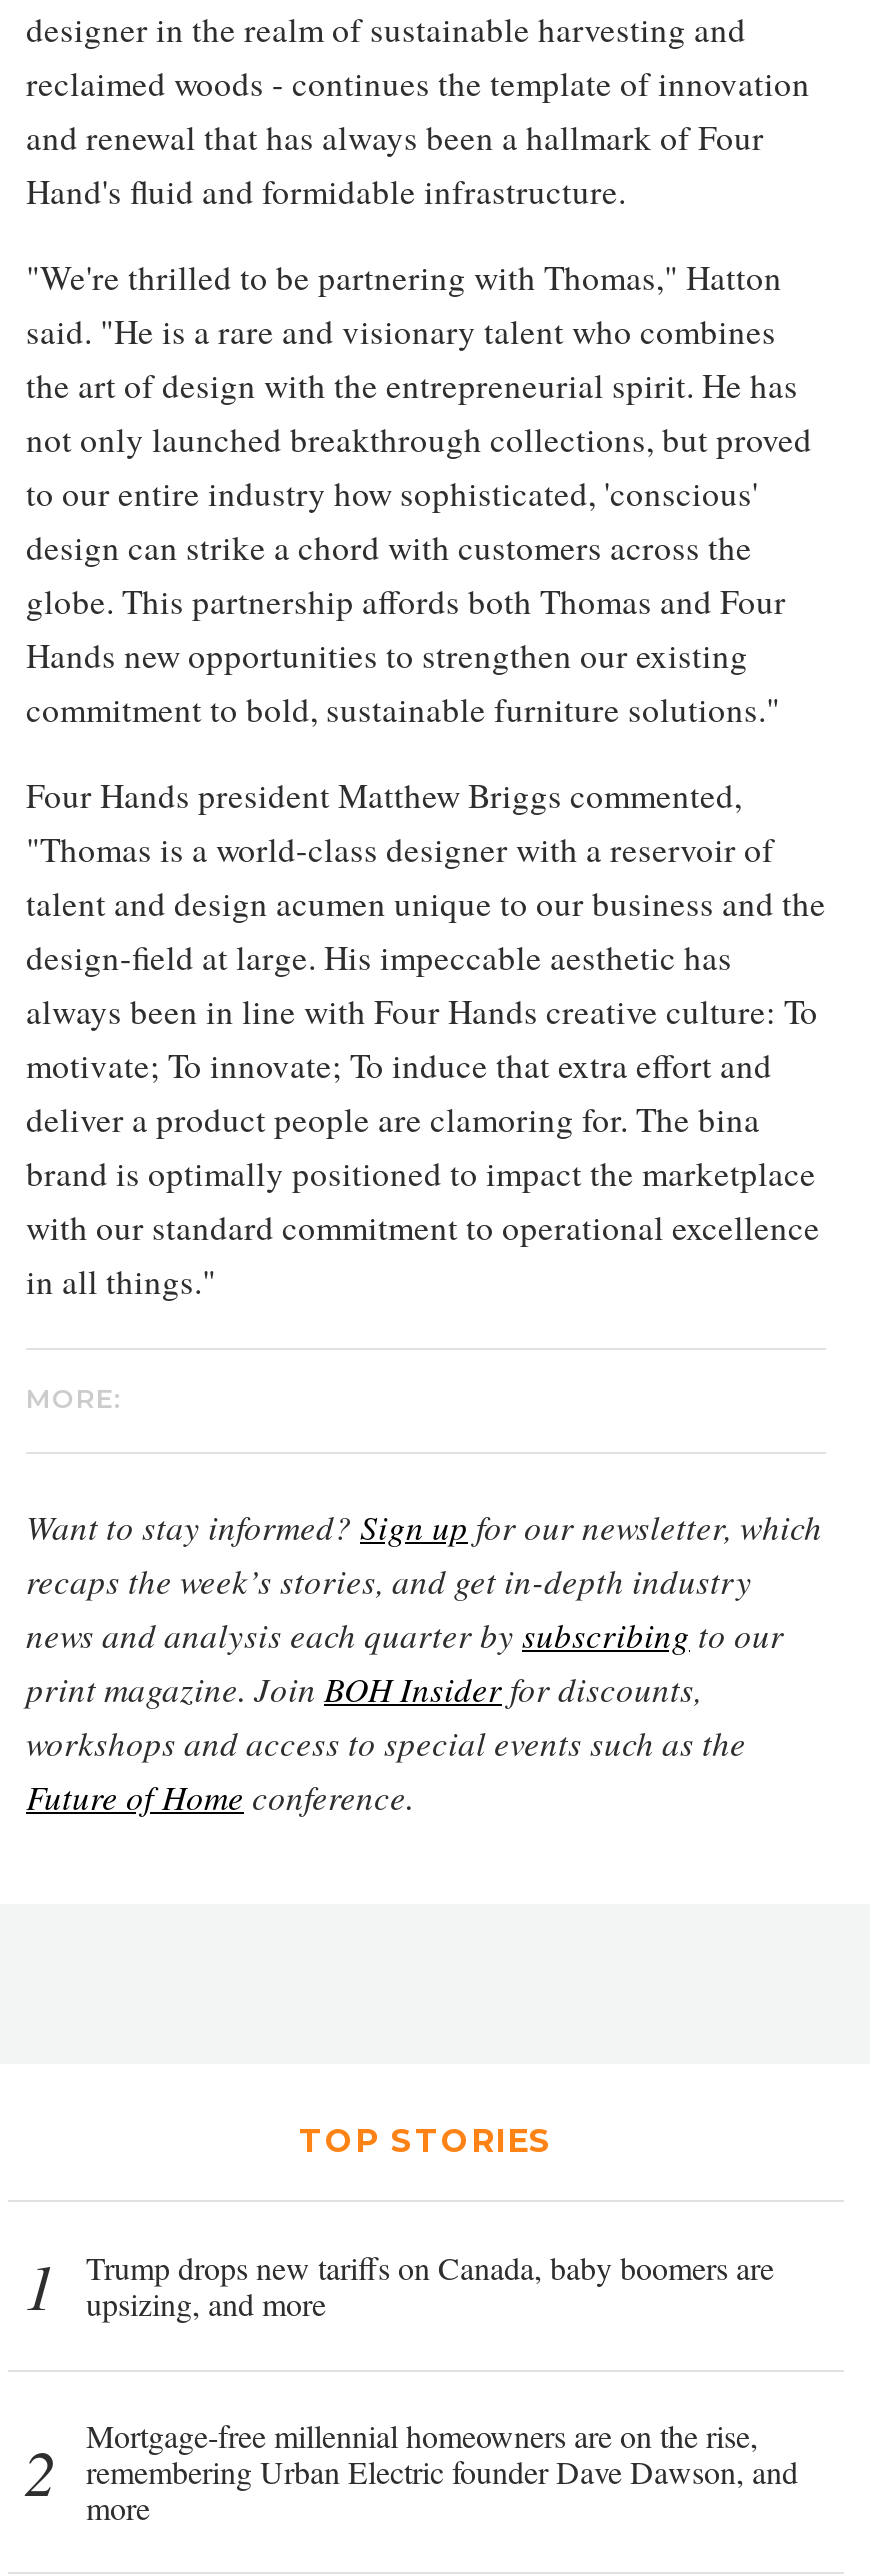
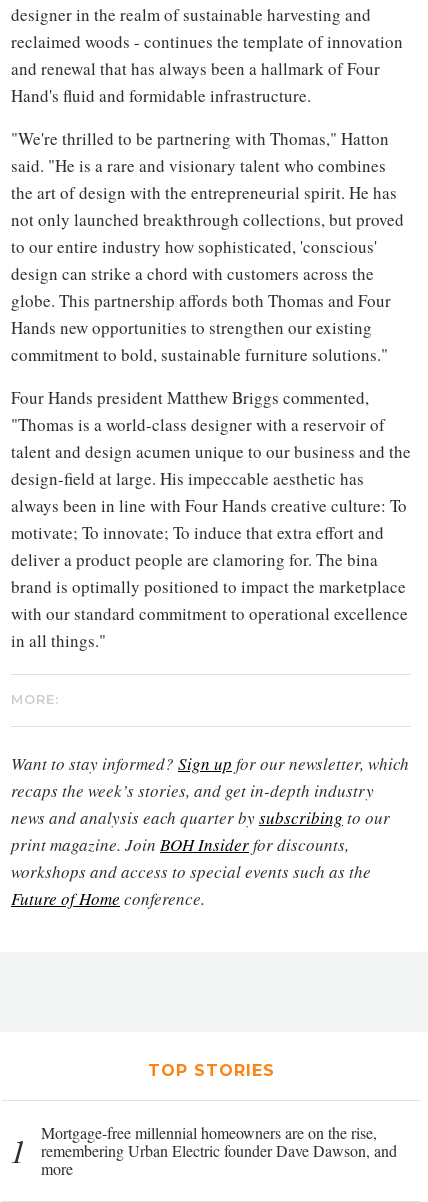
- Trump drops new tariffs on Canada, baby boomers are
- upsizing, and more
- 2
